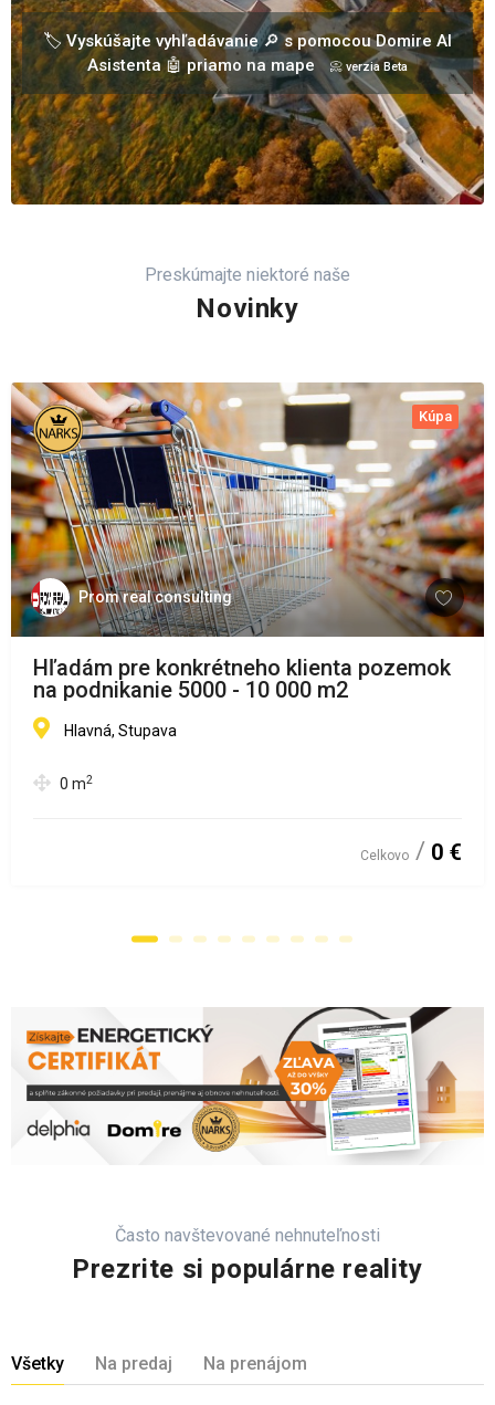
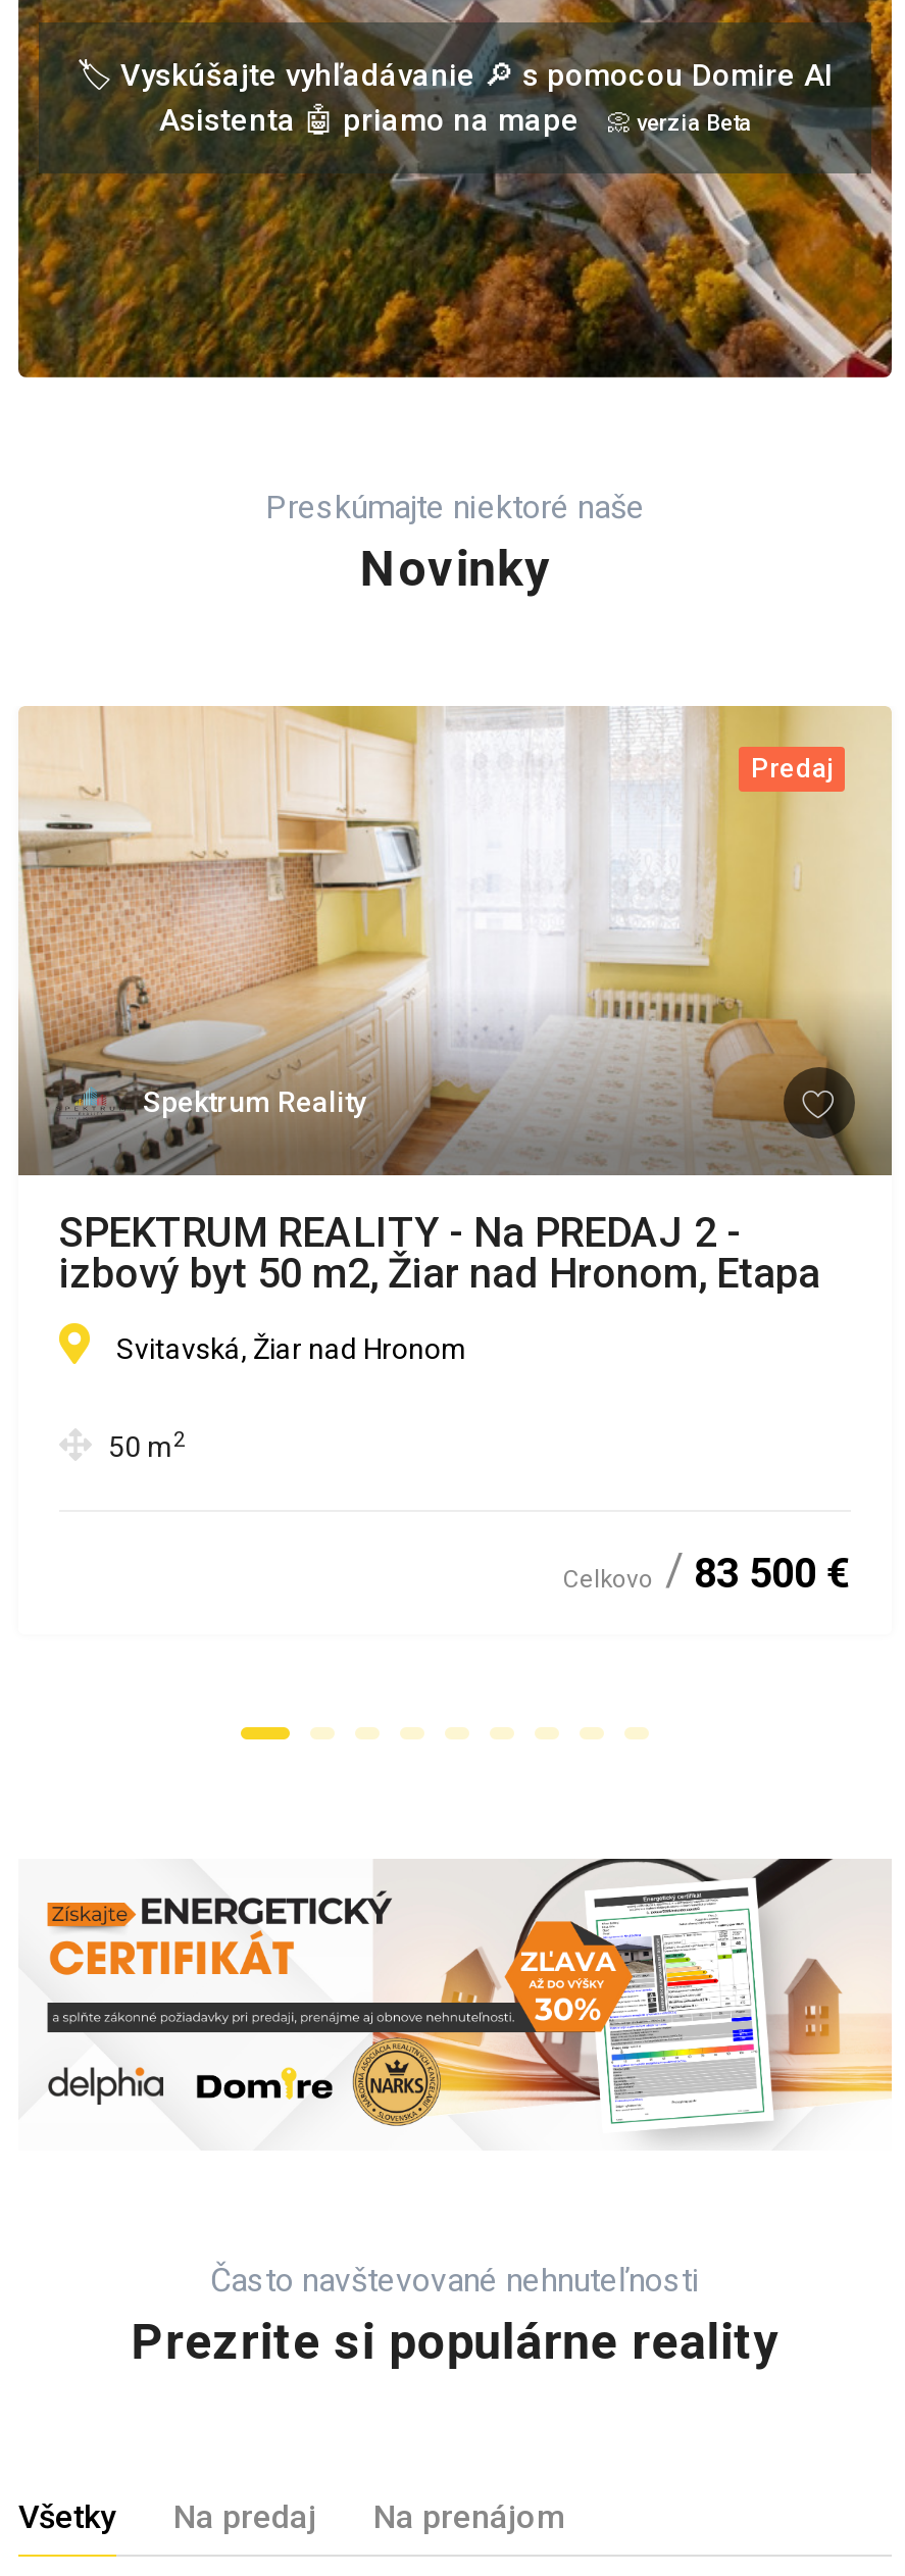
- [image]
- Kúpa
+ [image]
+ Predaj

- Prom real consulting
+ Spektrum Reality

- Hľadám pre konkrétneho klienta pozemok
- na podnikanie 5000 - 10 000 m2
+ SPEKTRUM REALITY - Na PREDAJ 2 -
+ izbový byt 50 m2, Žiar nad Hronom, Etapa

- Hlavná, Stupava
+ Svitavská, Žiar nad Hronom

- 0 m2
+ 50 m2

- Celkovo 0 €
+ Celkovo 83 500 €
